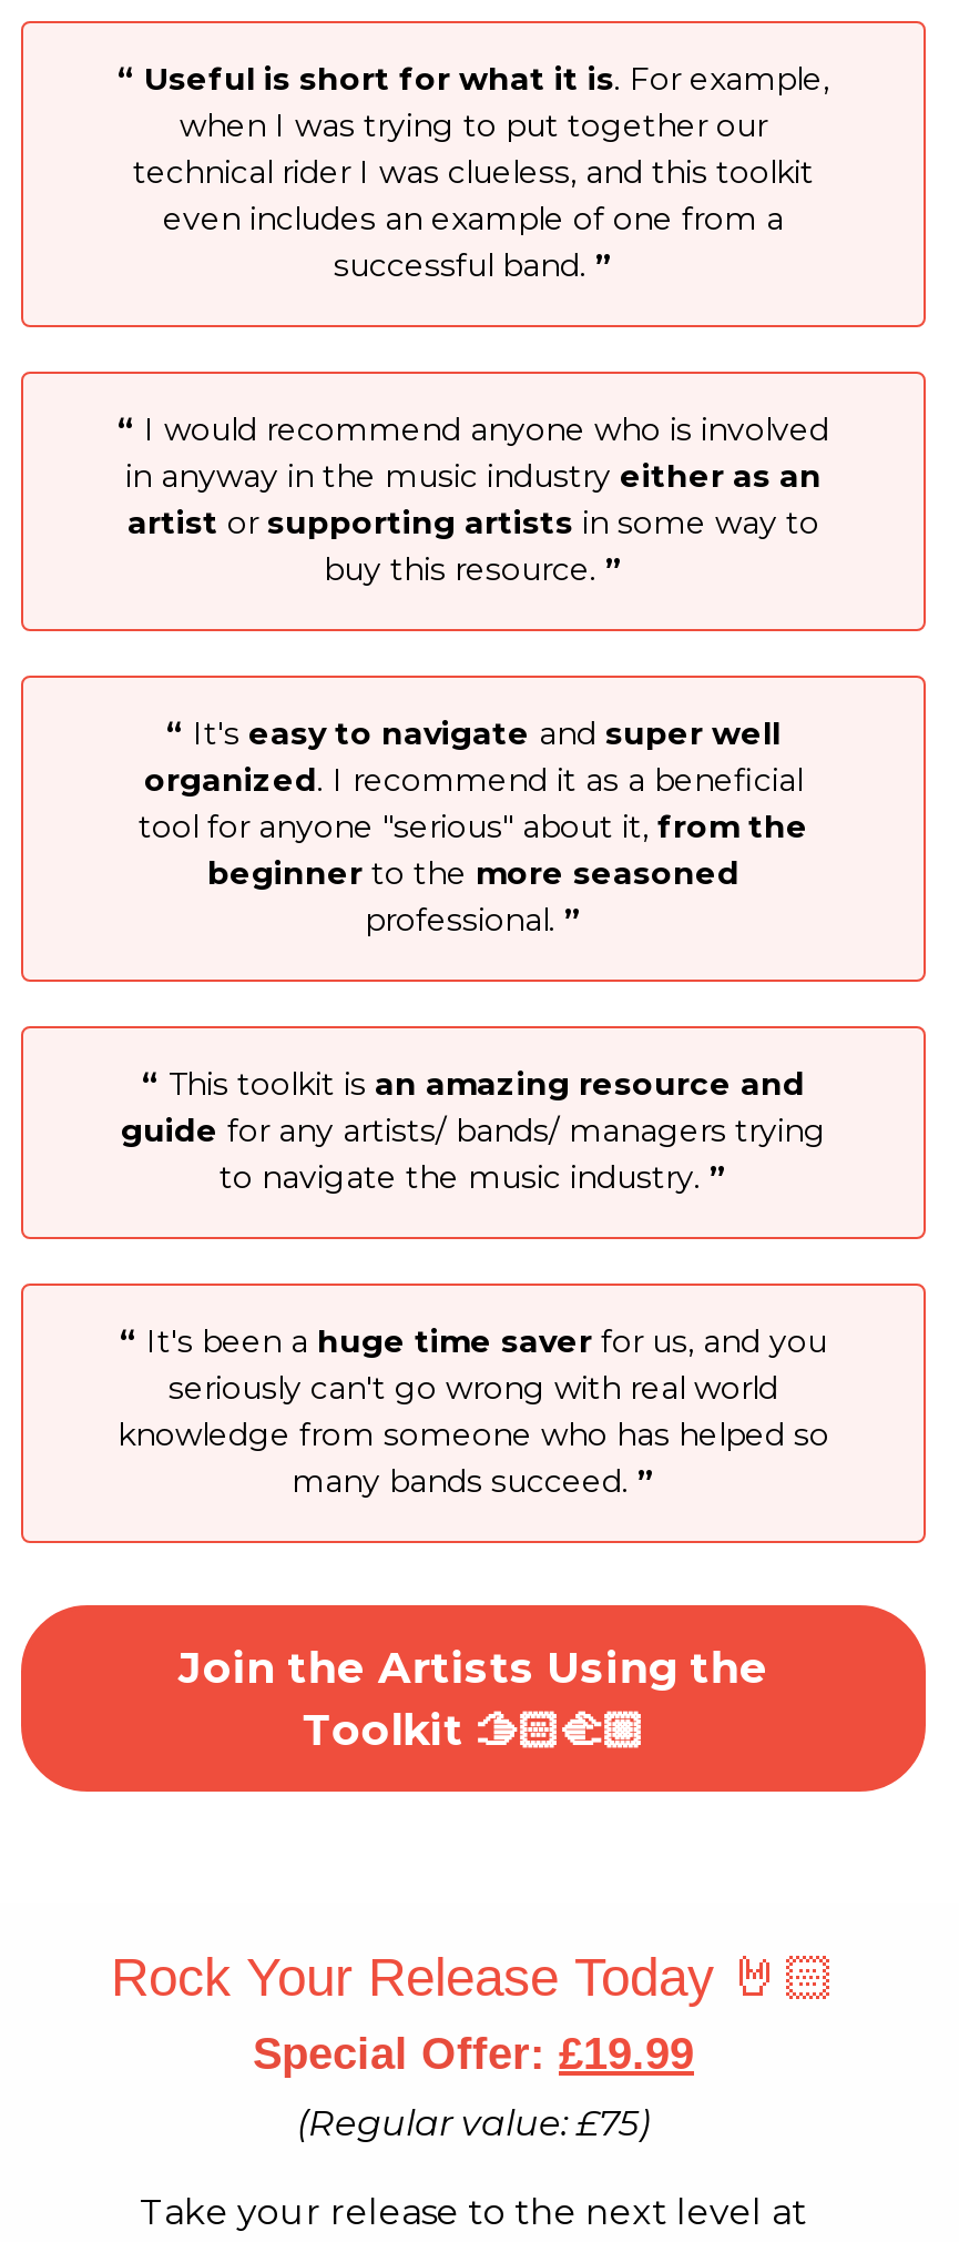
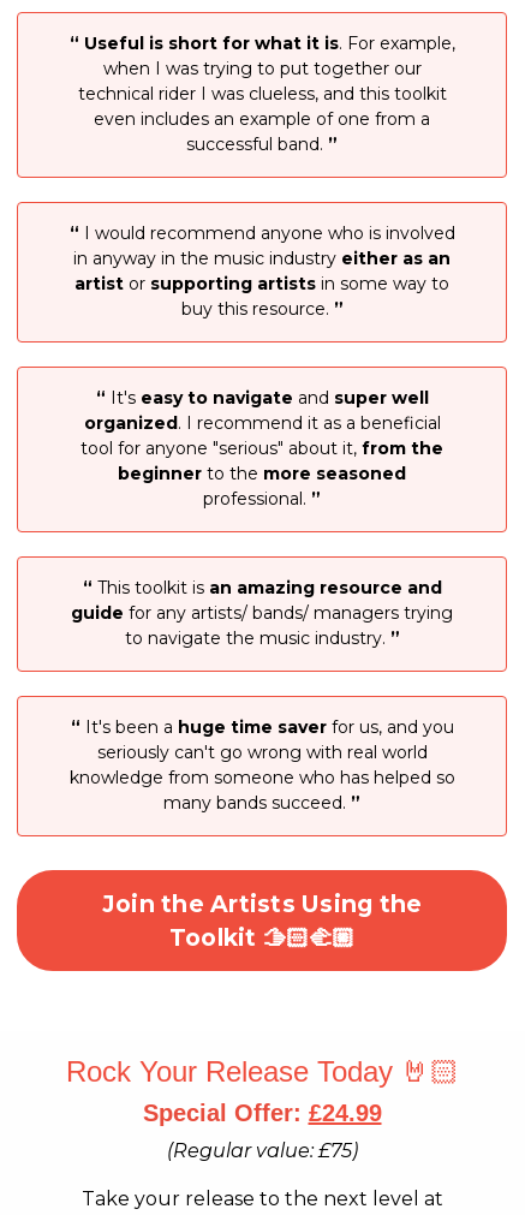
- Special Offer: £19.99
+ Special Offer: £24.99
